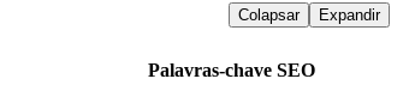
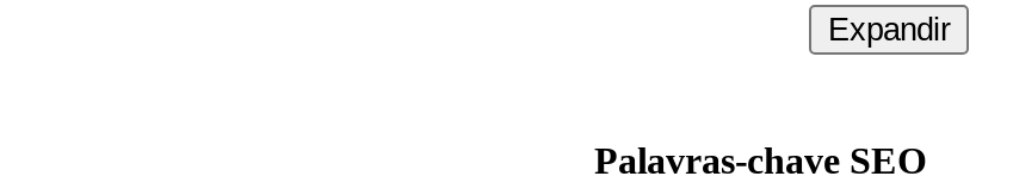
- Colapsar
